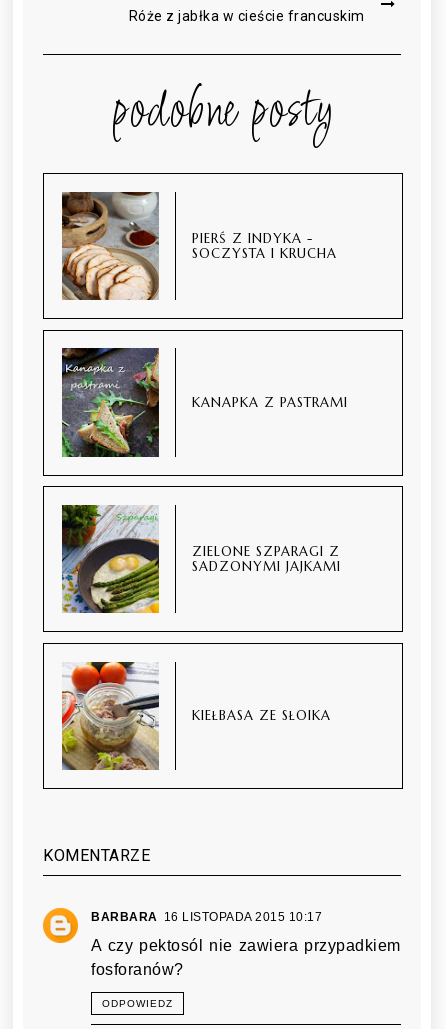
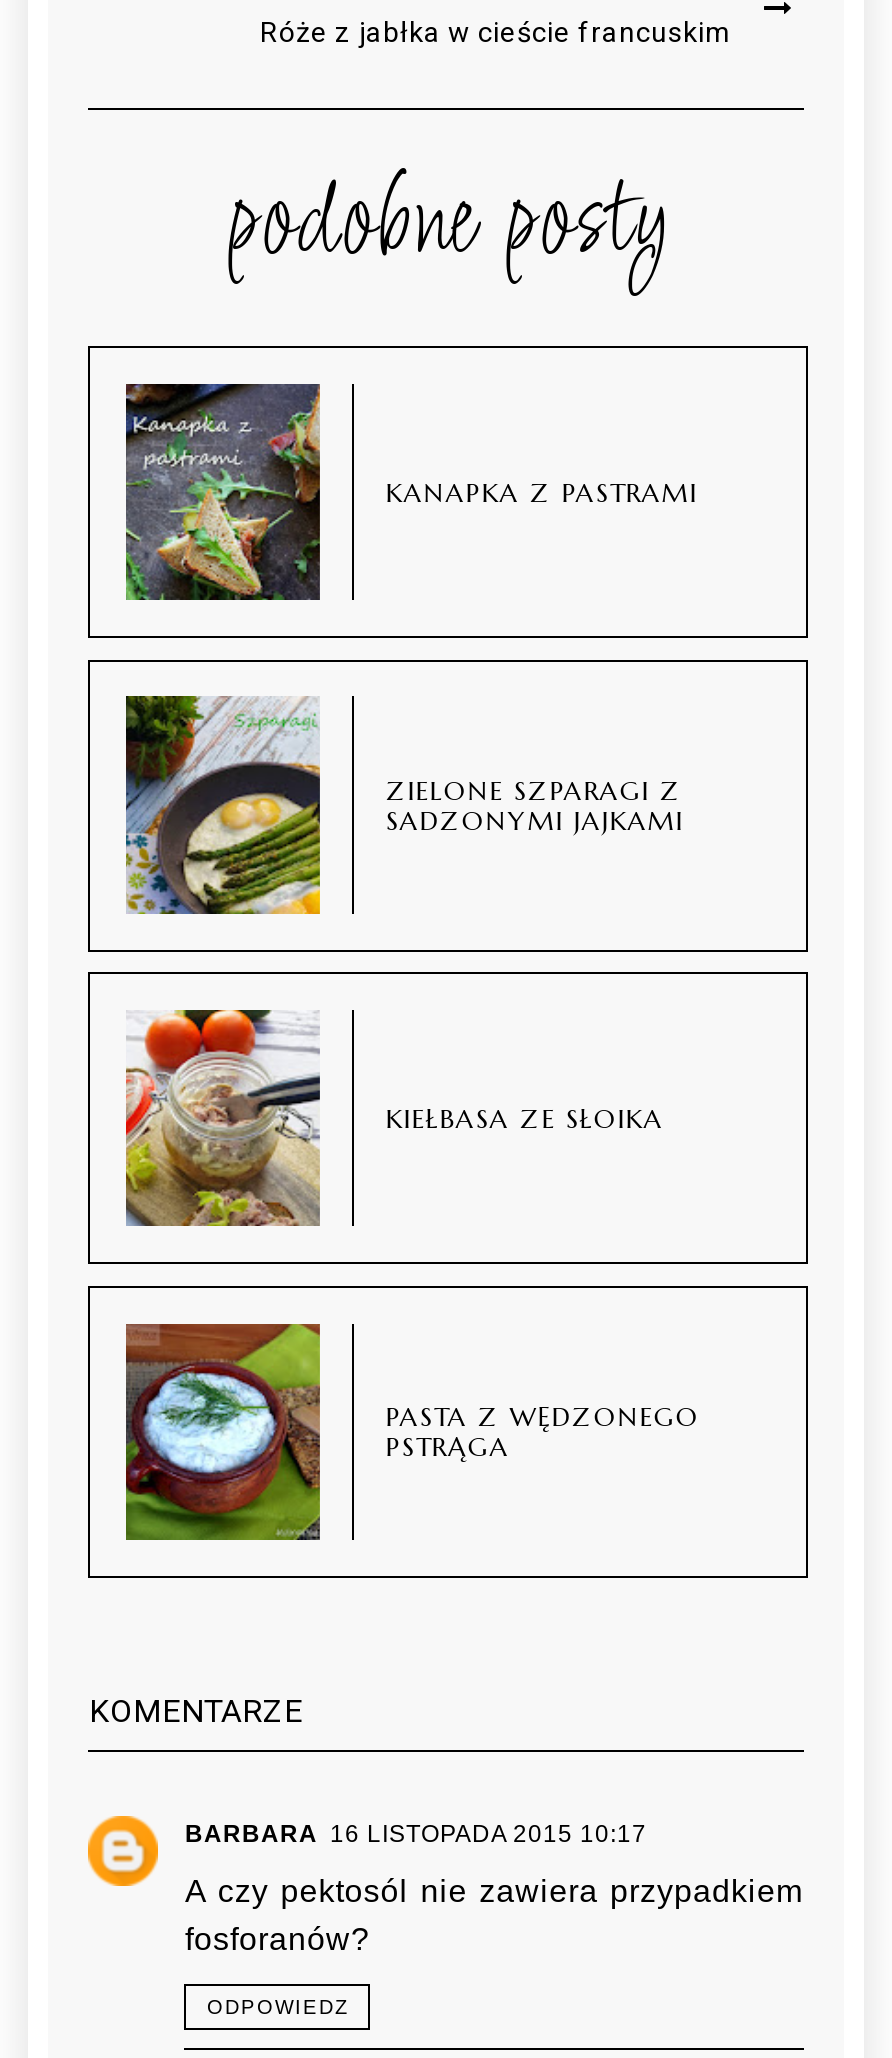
- [image]
- PIERŚ Z INDYKA -
- SOCZYSTA I KRUCHA

moved up: [image] | KANAPKA Z PASTRAMI | ZIELONE SZPARAGI Z | SADZONYMI JAJKAMI | KIEŁBASA ZE SŁOIKA

+ [image]
+ PASTA Z WĘDZONEGO
+ PSTRĄGA
